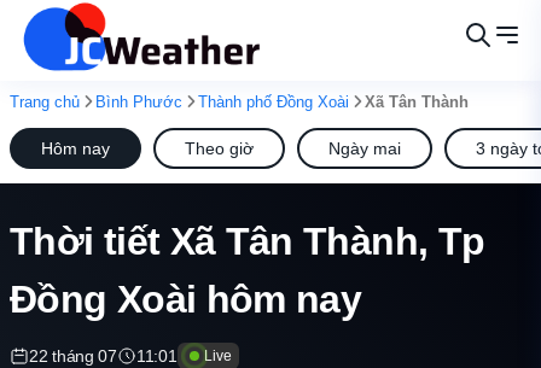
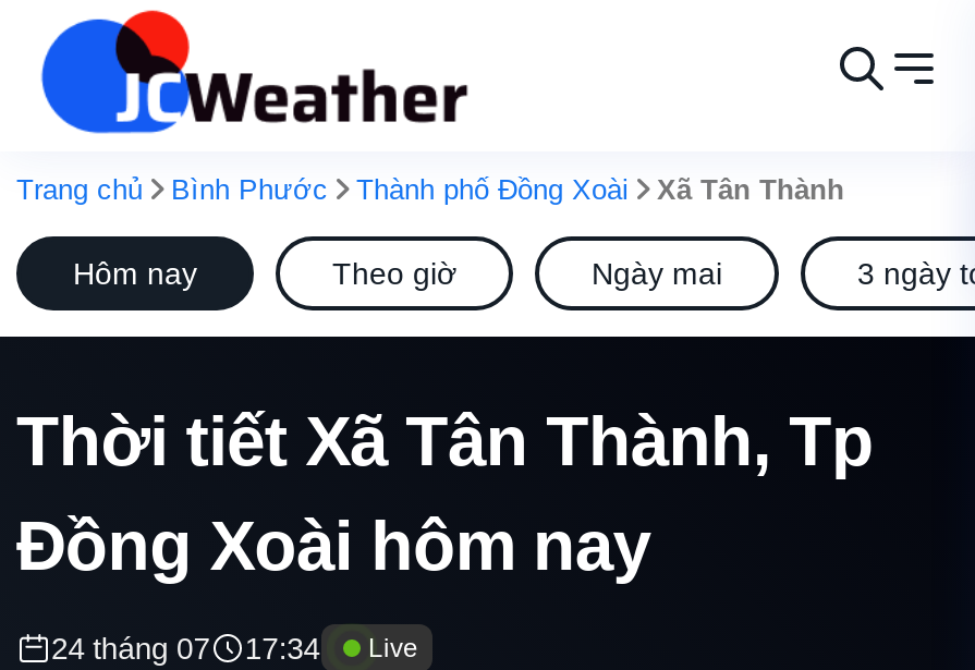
- 22 tháng 07
+ 24 tháng 07

- 11:01
+ 17:34
